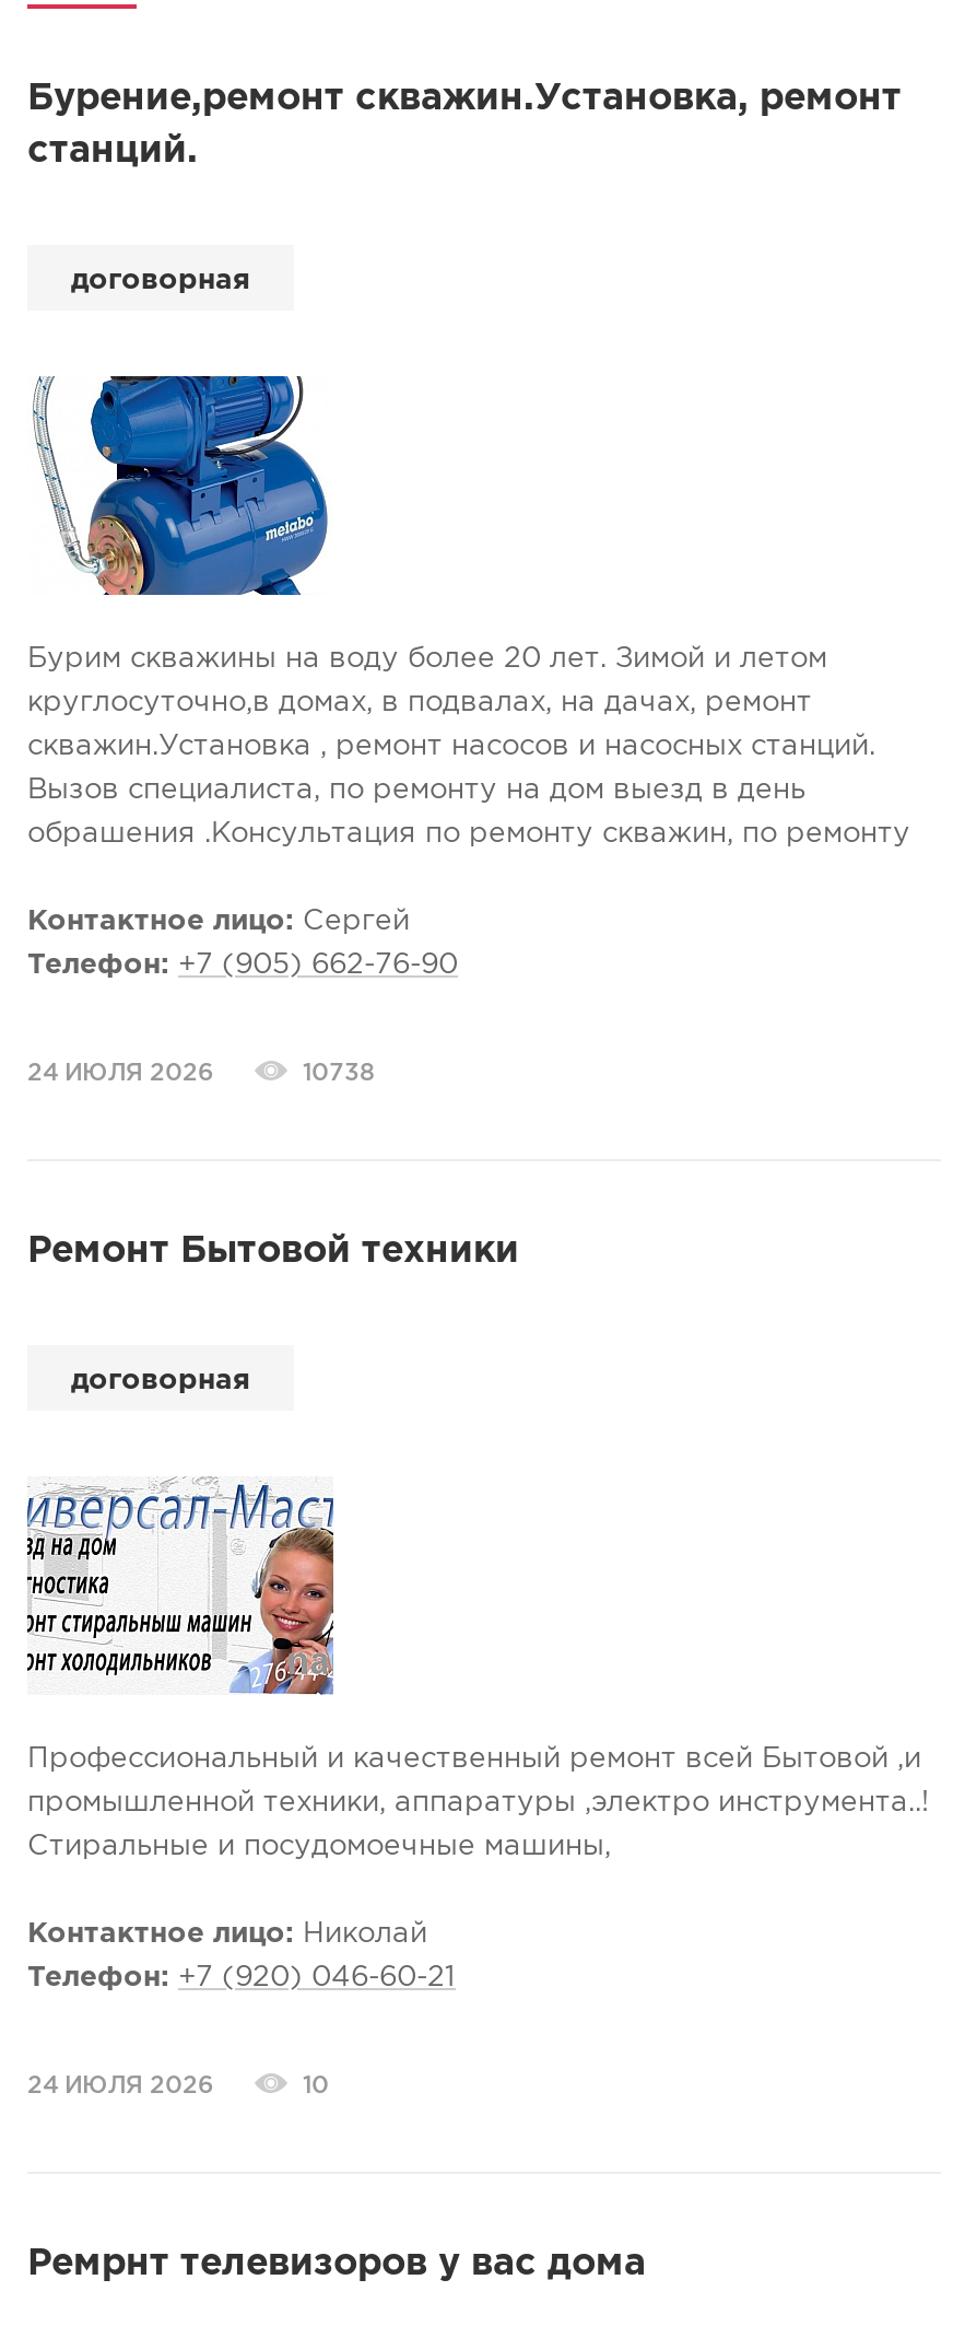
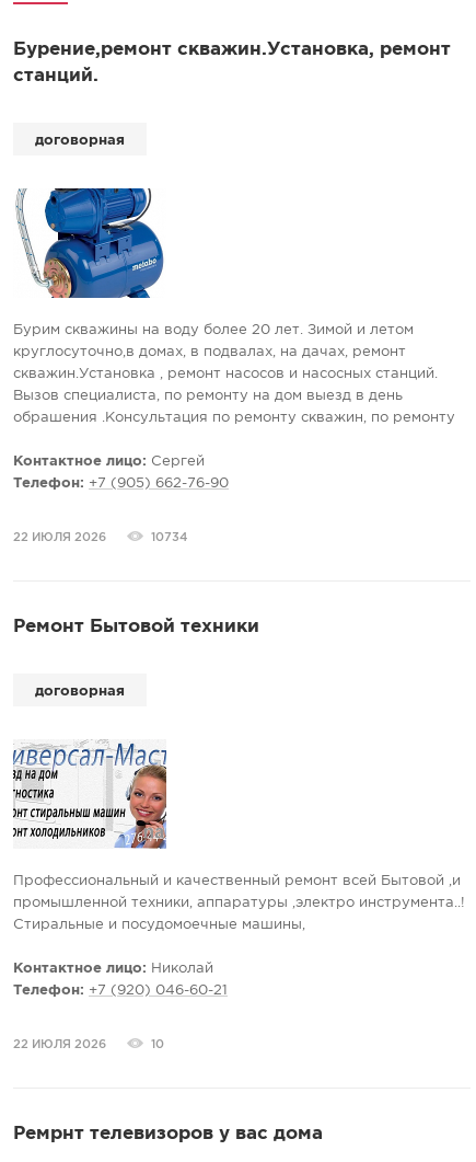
- 24 ИЮЛЯ 2026
+ 22 ИЮЛЯ 2026

- 10738
+ 10734

- 24 ИЮЛЯ 2026
+ 22 ИЮЛЯ 2026
